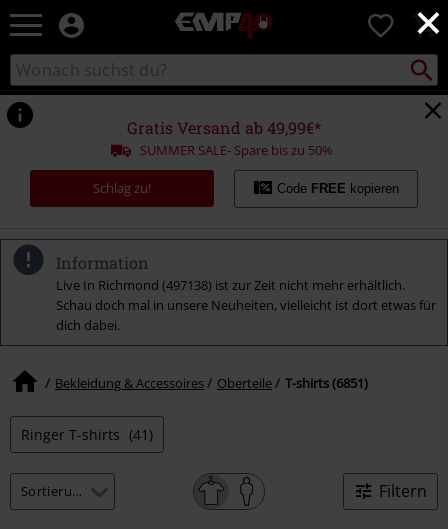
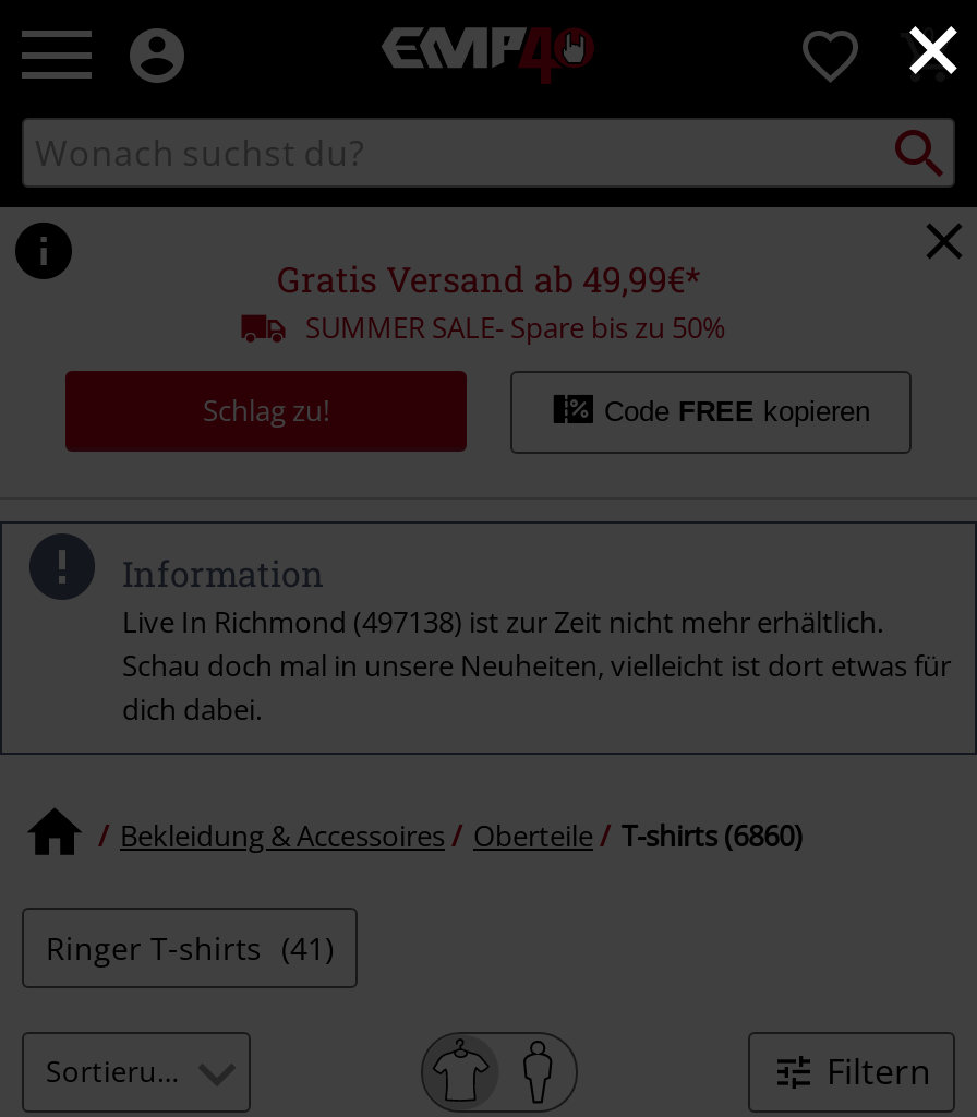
- Bekleidung & Accessoires Oberteile T-shirts (6851)
+ Bekleidung & Accessoires Oberteile T-shirts (6860)
